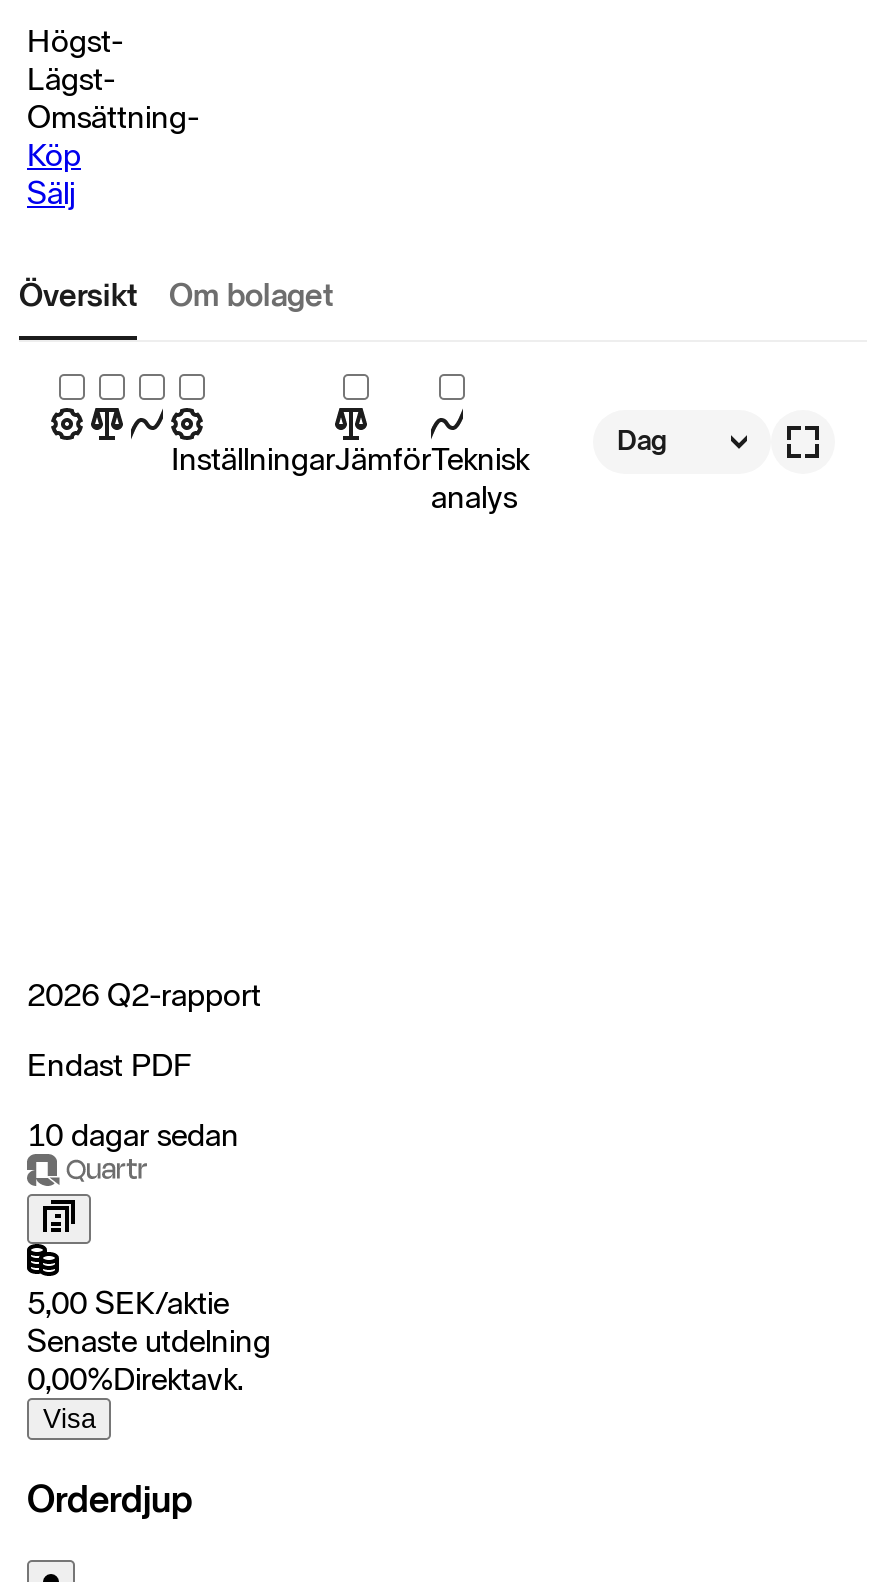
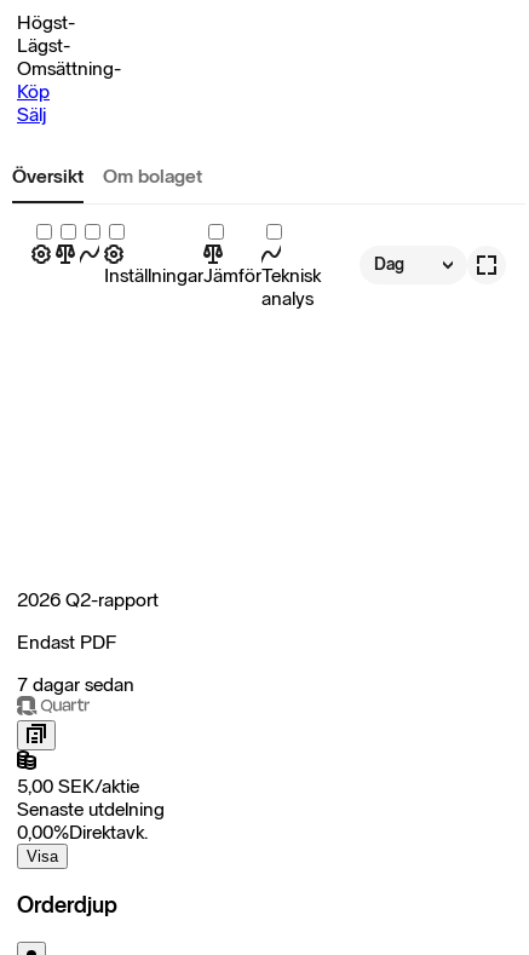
- 10 dagar sedan
+ 7 dagar sedan
